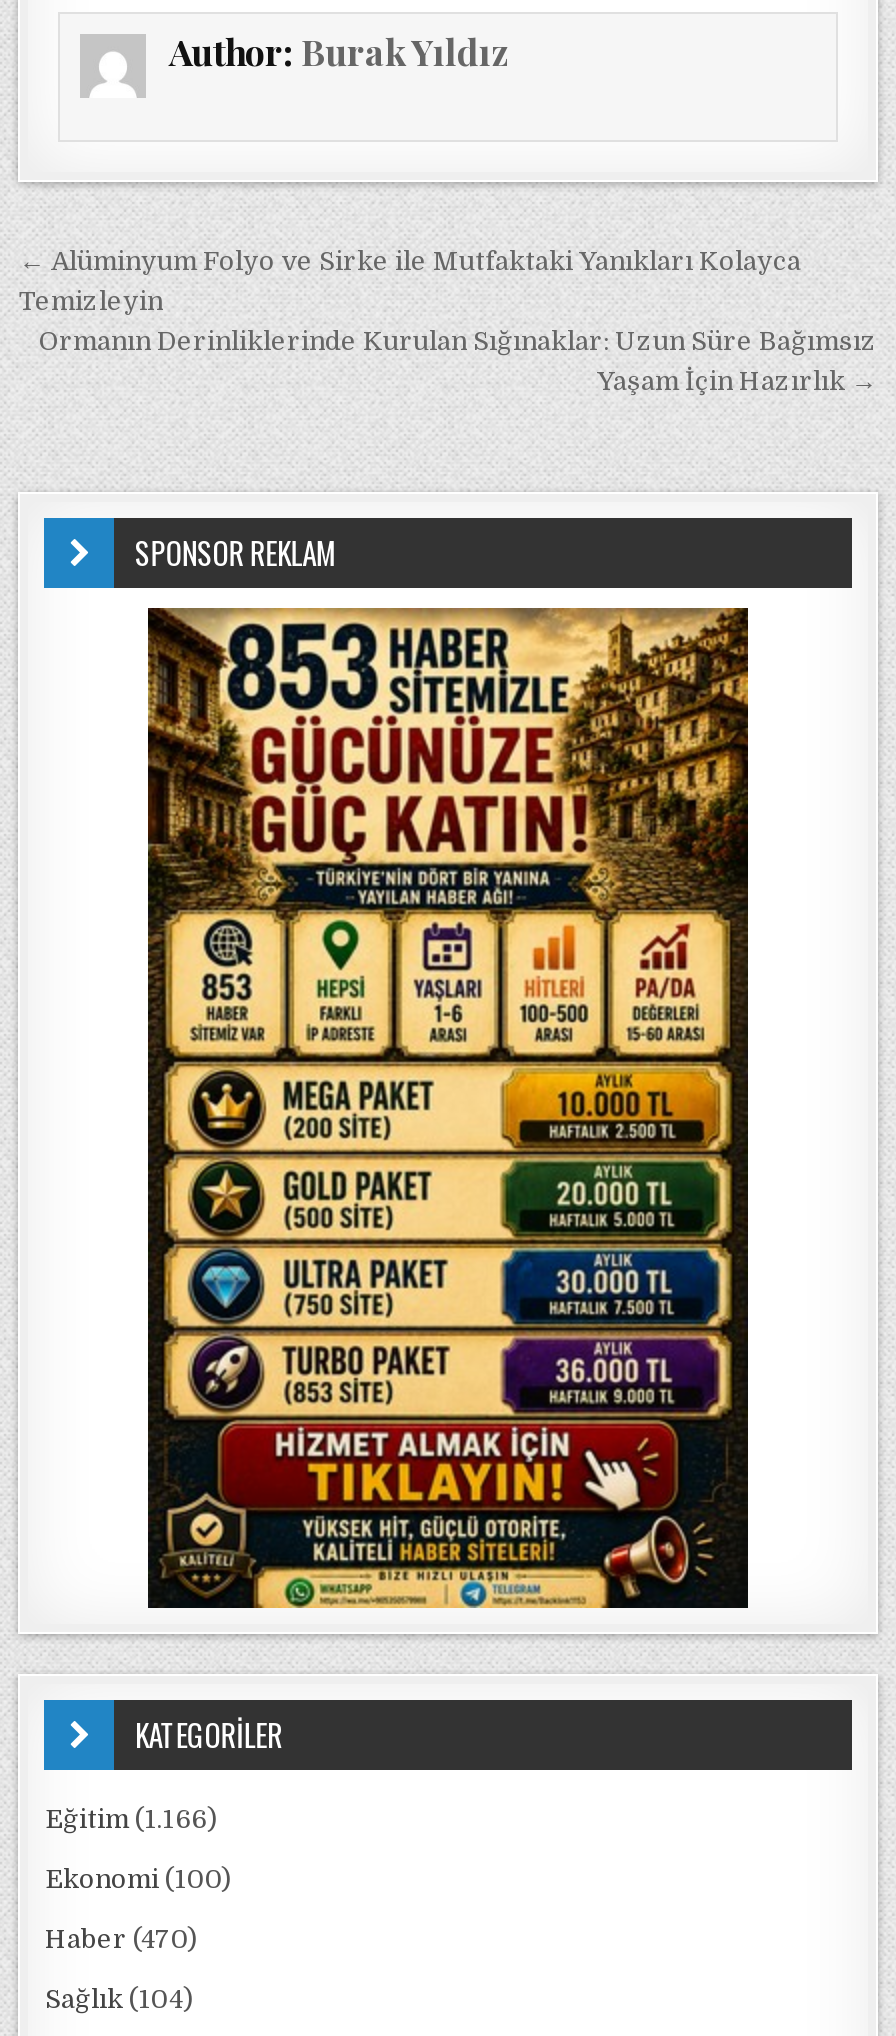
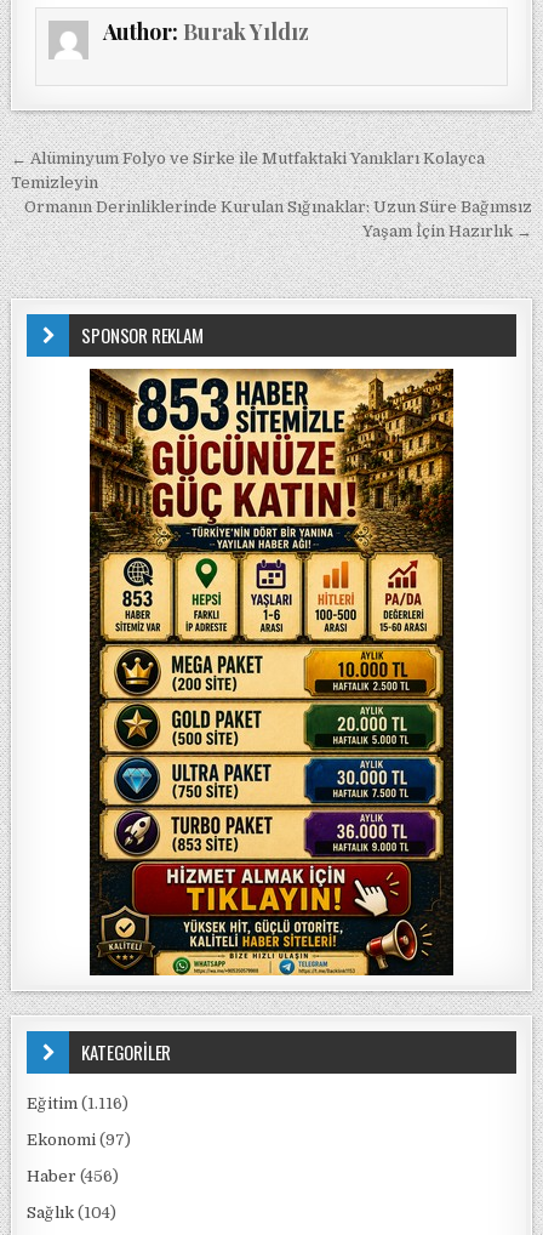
- Eğitim (1.166)
+ Eğitim (1.116)

- Ekonomi (100)
+ Ekonomi (97)

- Haber (470)
+ Haber (456)
